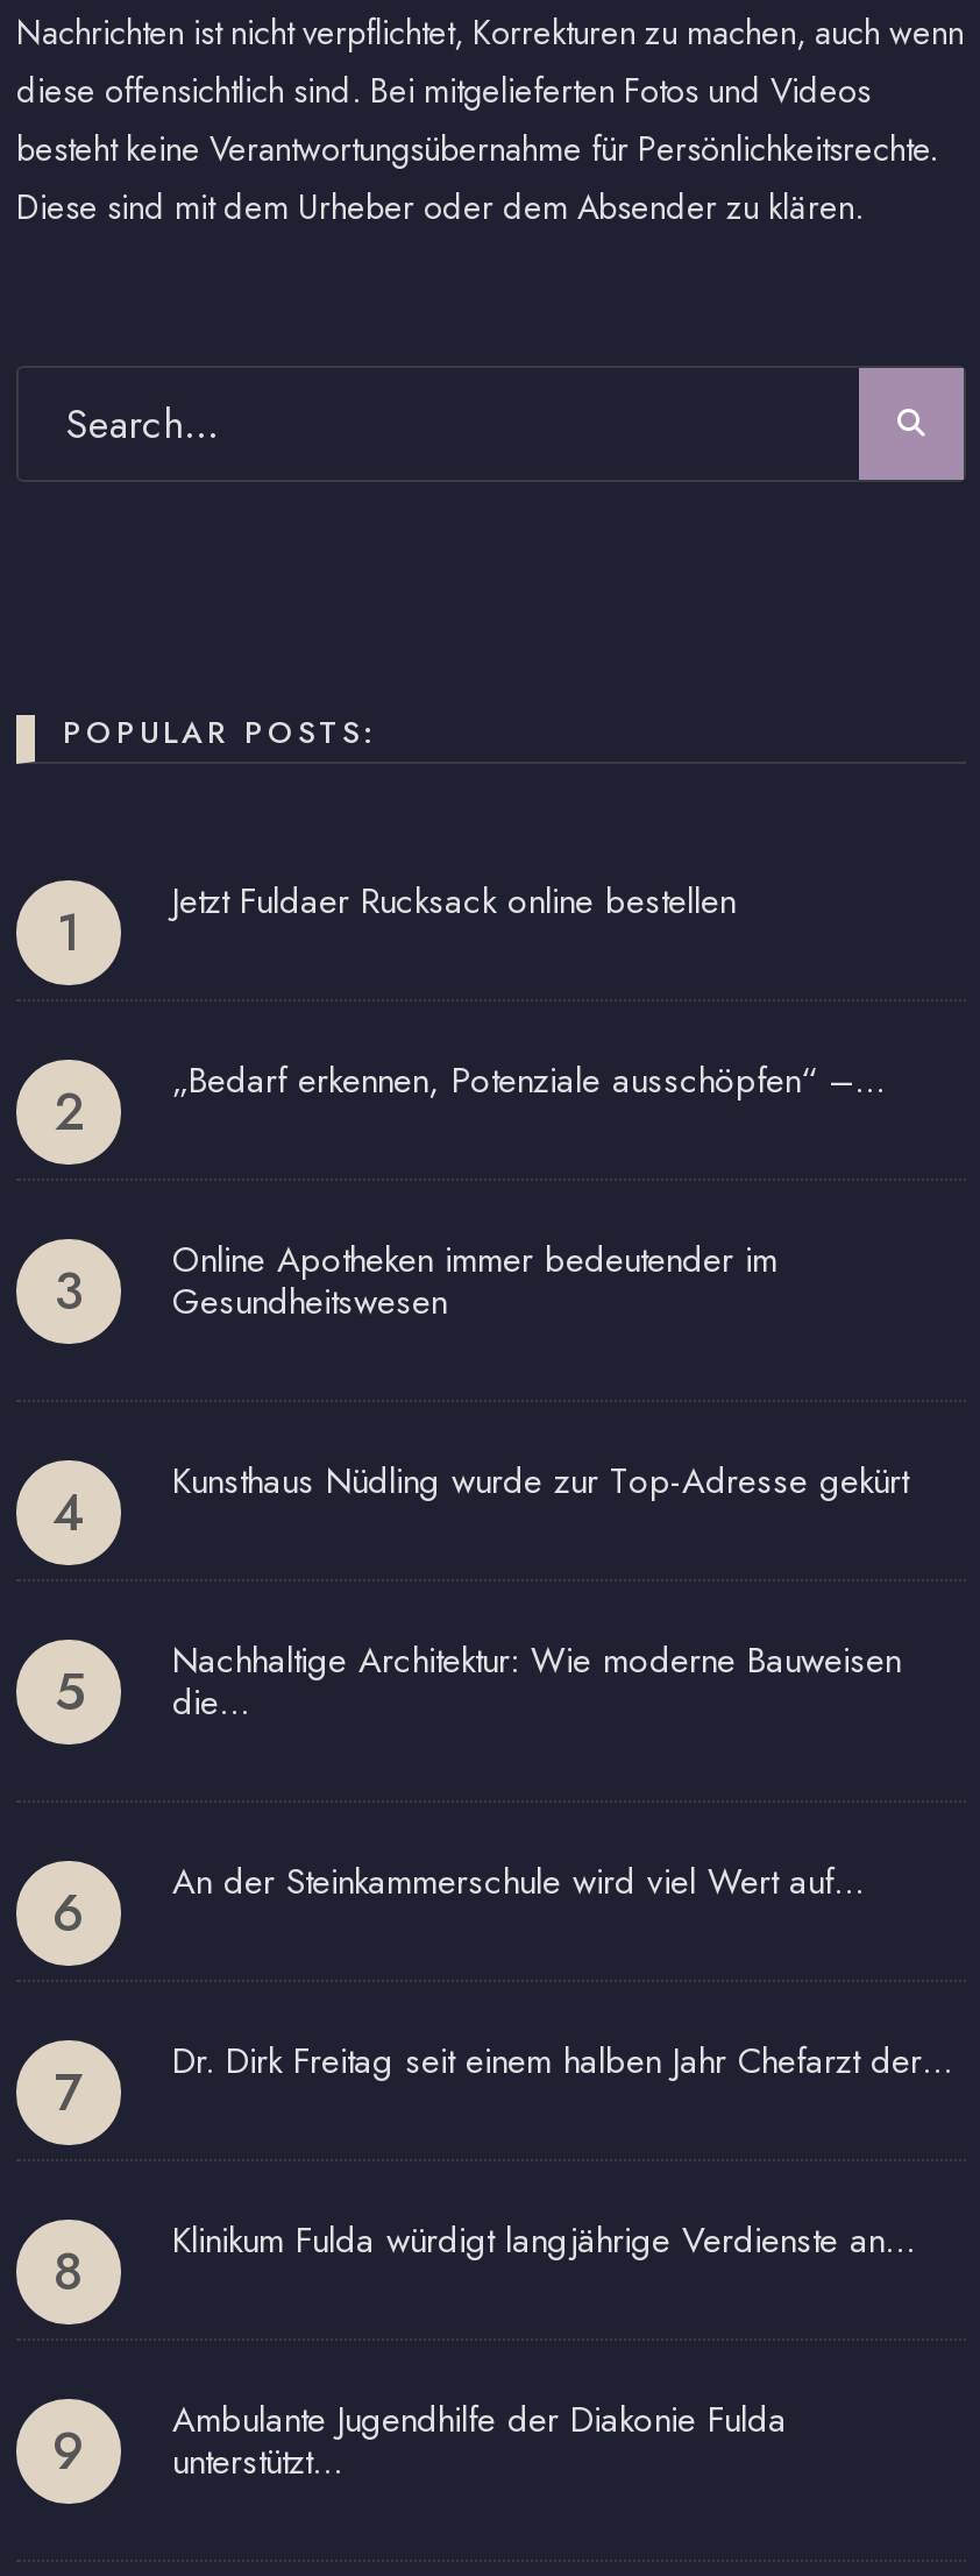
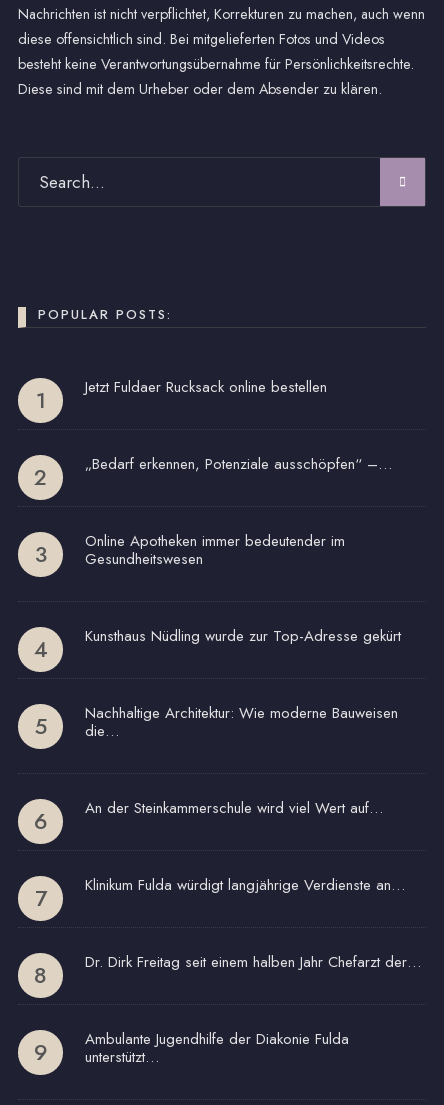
moved down: Dr. Dirk Freitag seit einem halben Jahr Chefarzt der…

moved up: Klinikum Fulda würdigt langjährige Verdienste an…
